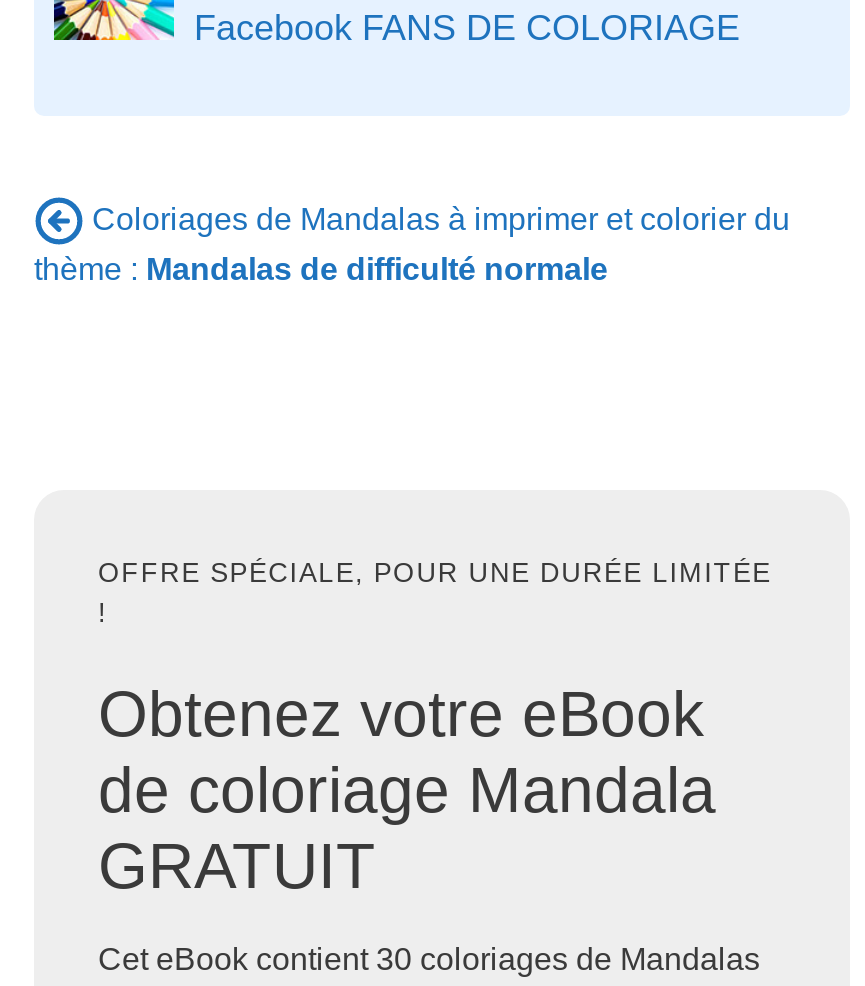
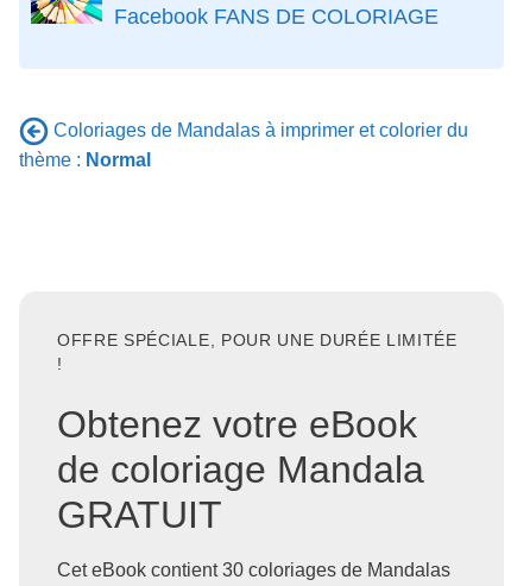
- thème : Mandalas de difficulté normale
+ thème : Normal
